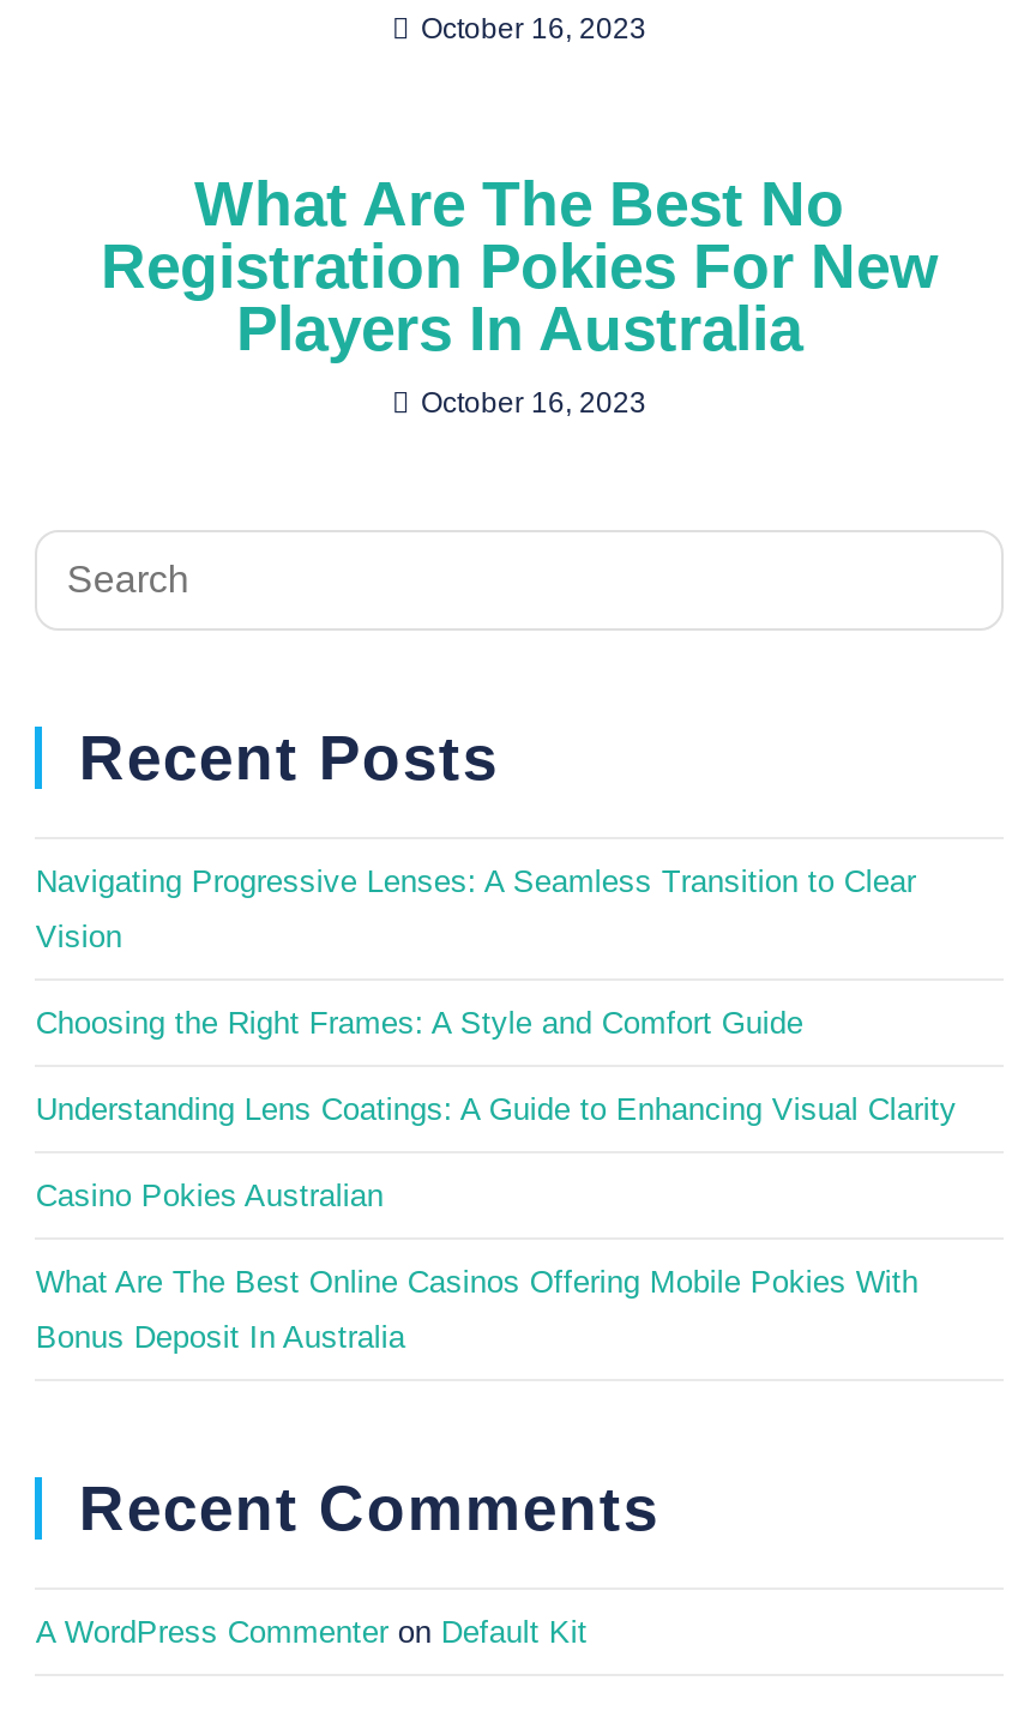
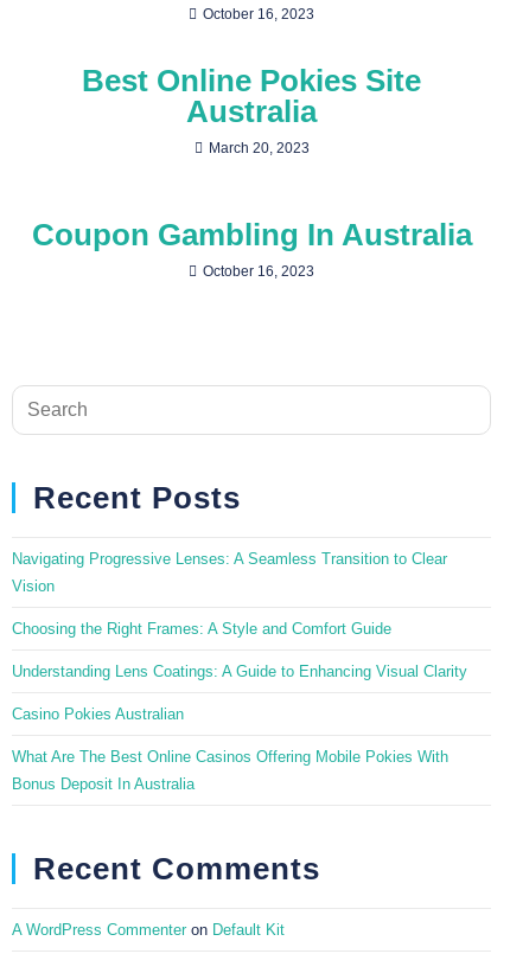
- What Are The Best No
- Registration Pokies For New
- Players In Australia
+ Best Online Pokies Site
+ Australia
+ March 20, 2023
+ Coupon Gambling In Australia
